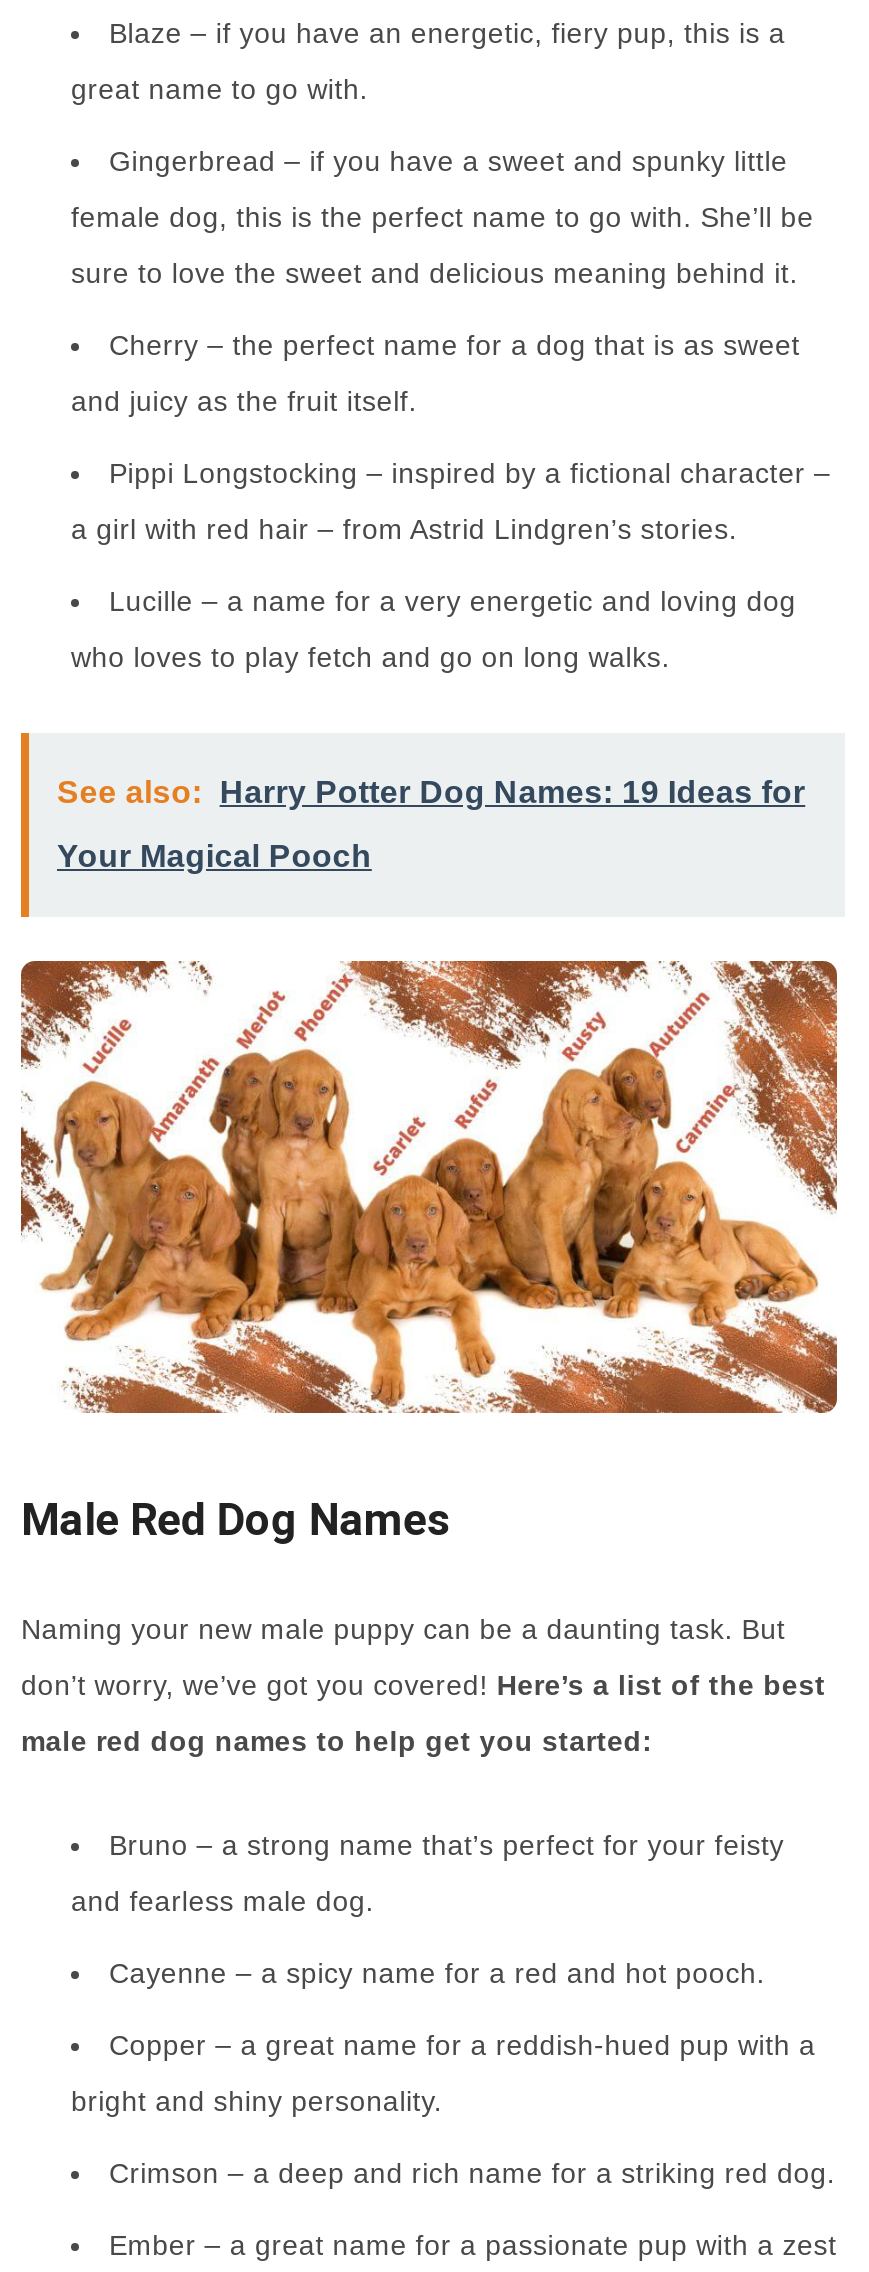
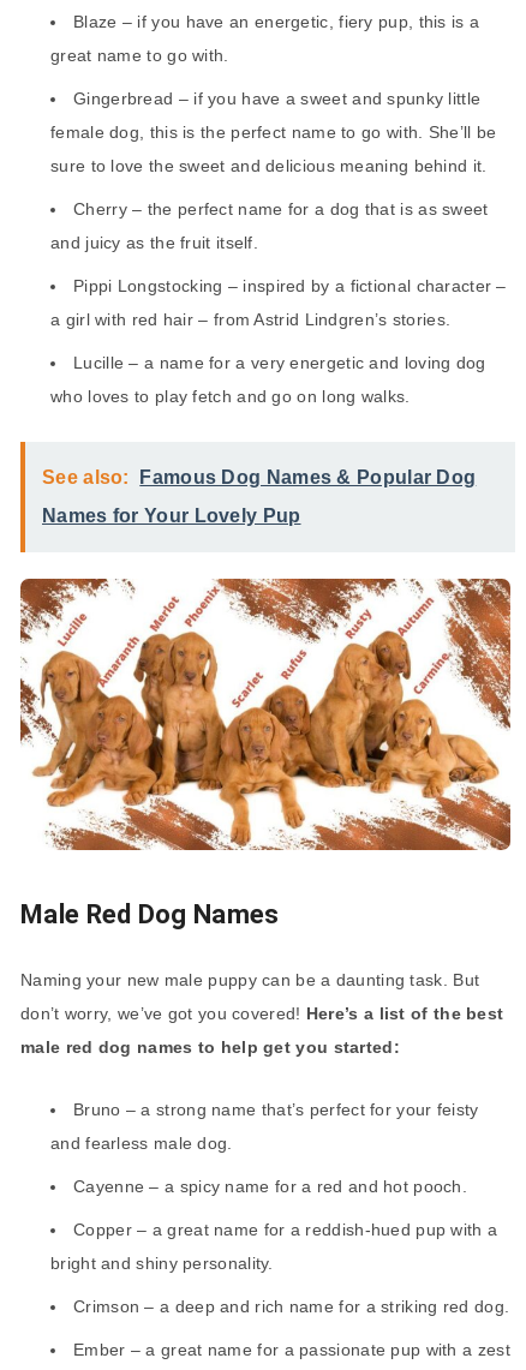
- See also: Harry Potter Dog Names: 19 Ideas for
+ See also: Famous Dog Names & Popular Dog

- Your Magical Pooch
+ Names for Your Lovely Pup
